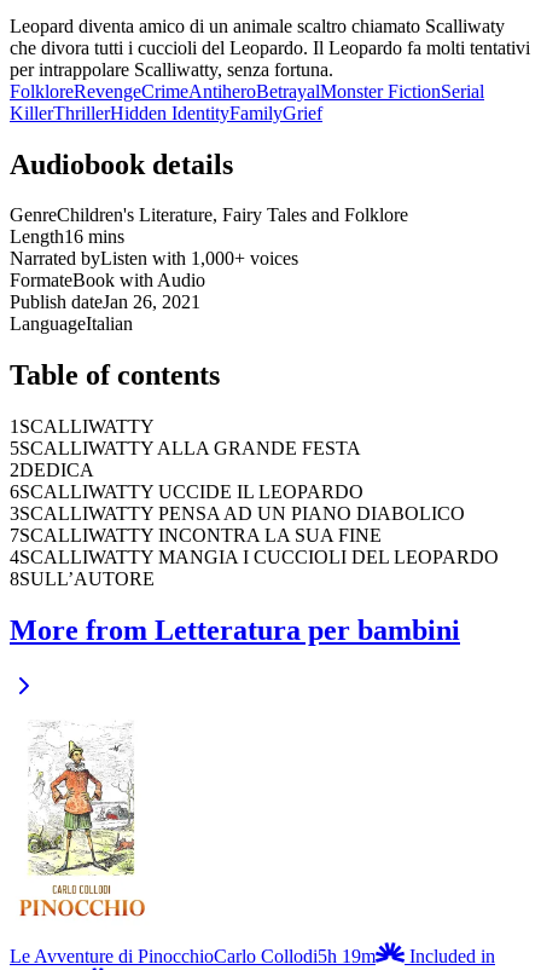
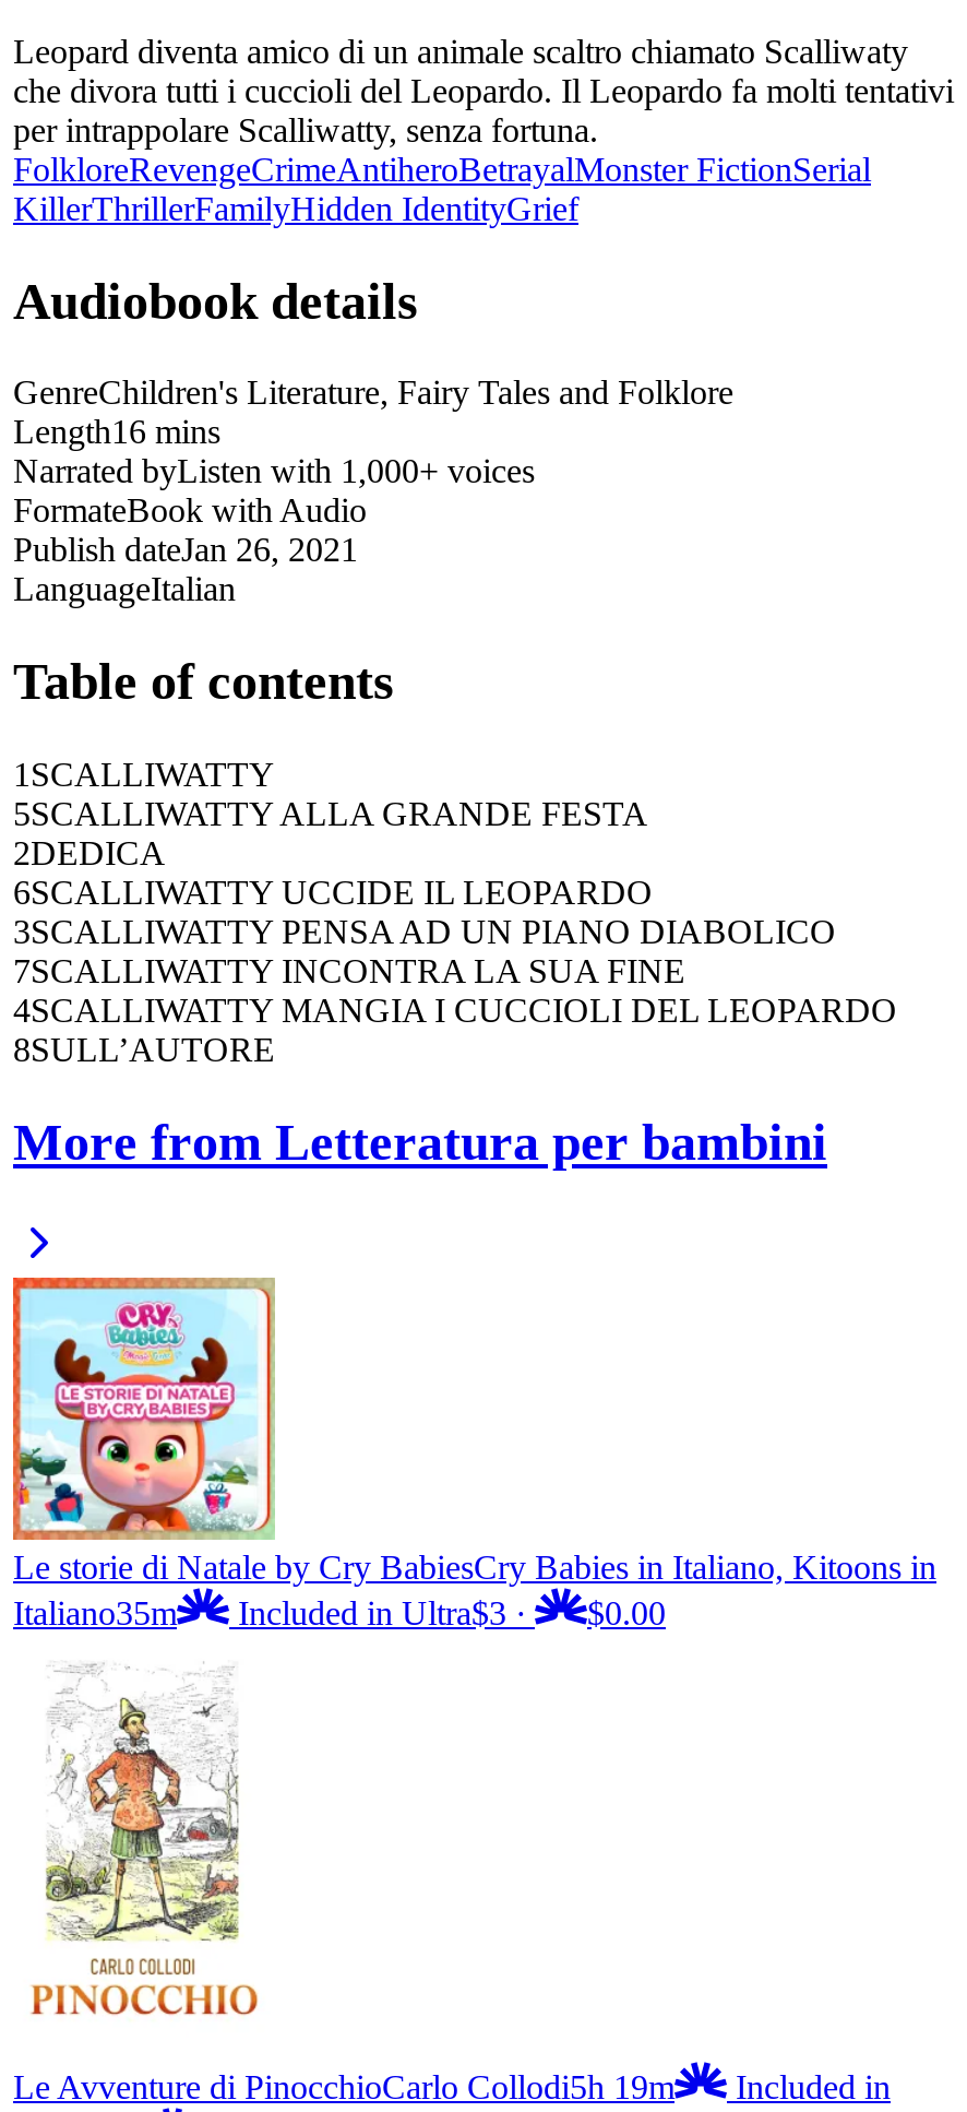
- KillerThrillerHidden IdentityFamilyGrief
+ KillerThrillerFamilyHidden IdentityGrief

+ [image]
+ Le storie di Natale by Cry BabiesCry Babies in Italiano, Kitoons in
+ Italiano35m
+ Included in Ultra$3 ·
+ $0.00
